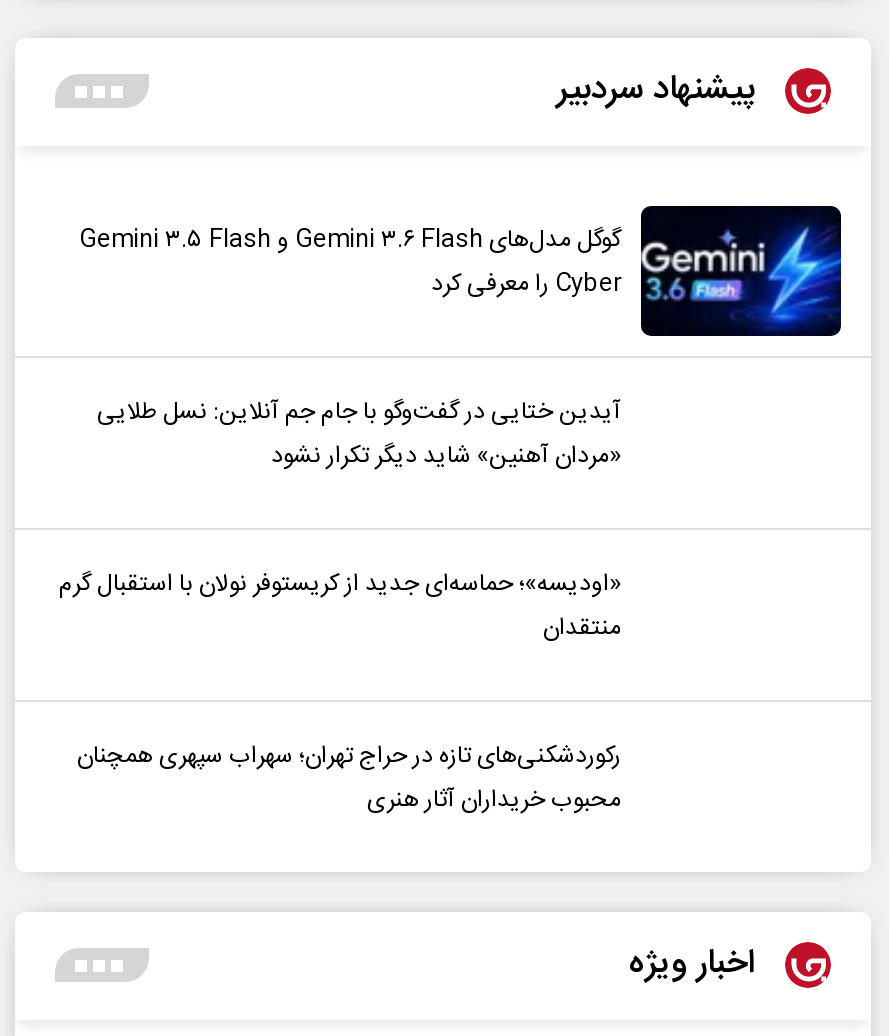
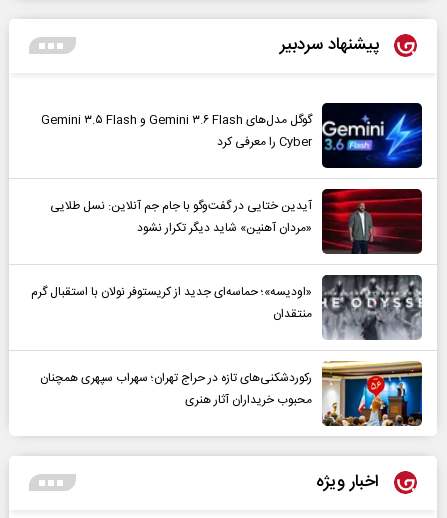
+ [image]

+ [image]

+ [image]
